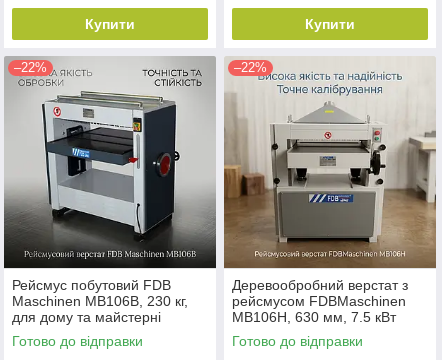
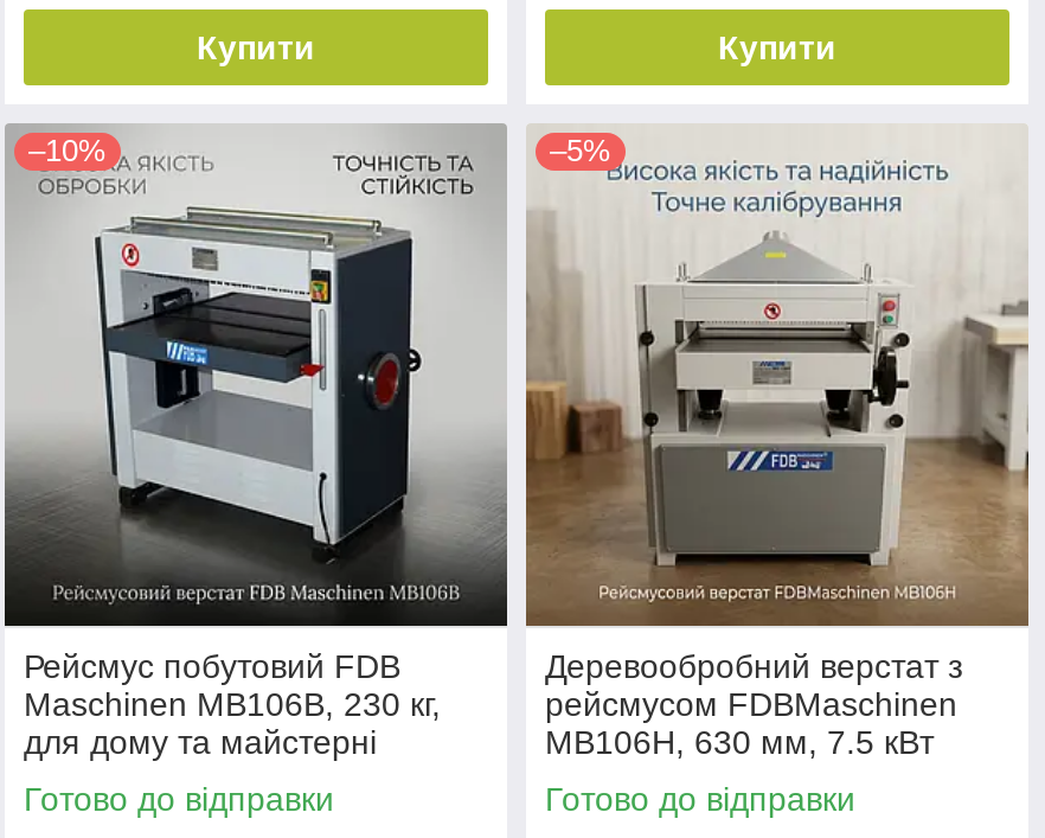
- –22%
+ –10%

- –22%
+ –5%
